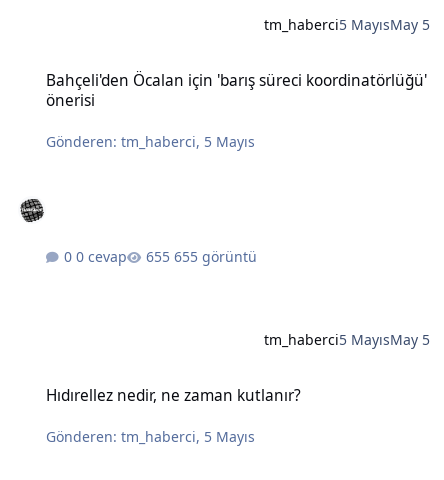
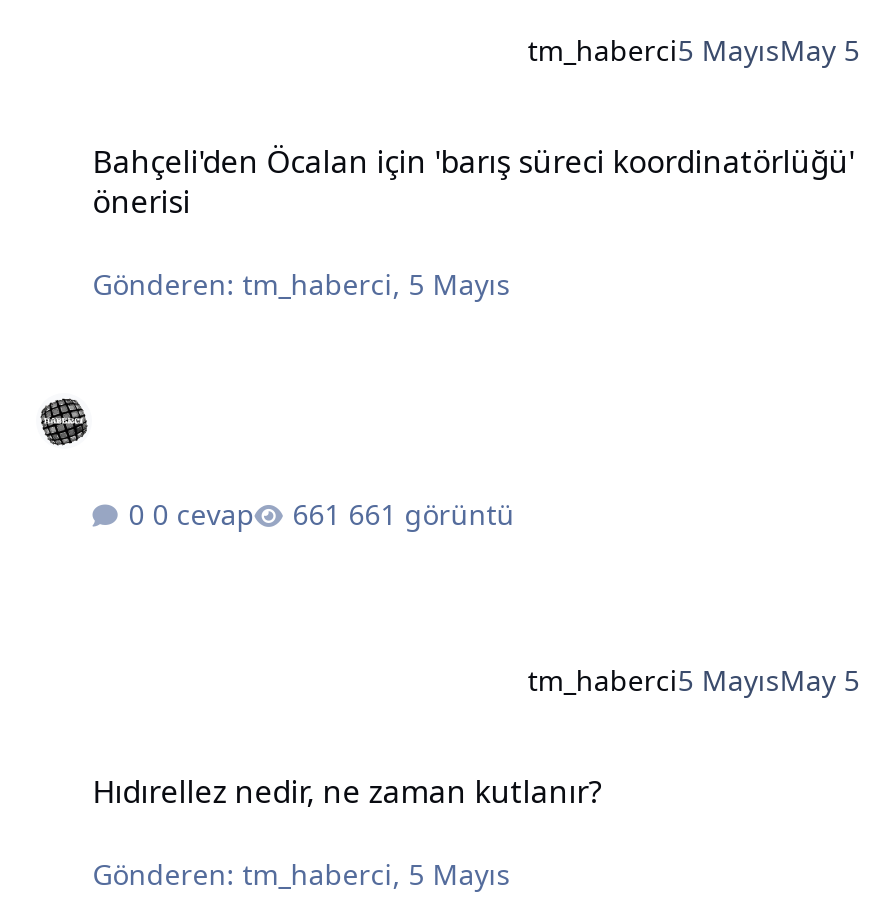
- 655 görüntü
+ 661 görüntü
